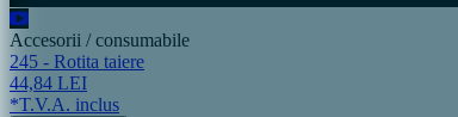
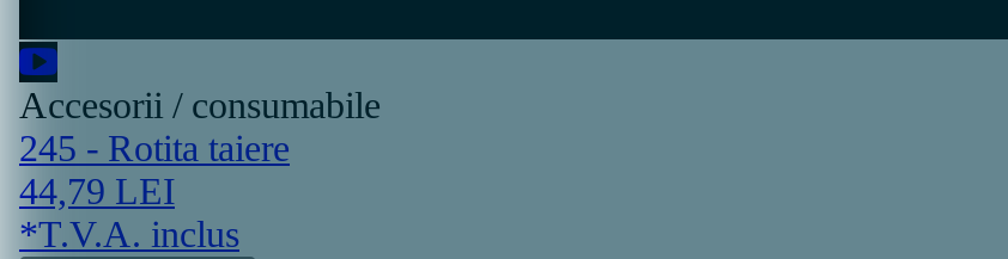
- 44,84 LEI
+ 44,79 LEI
